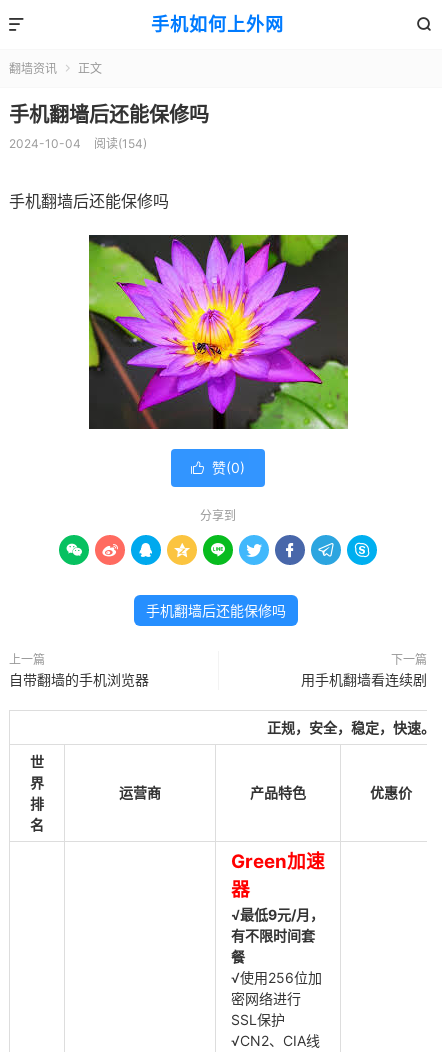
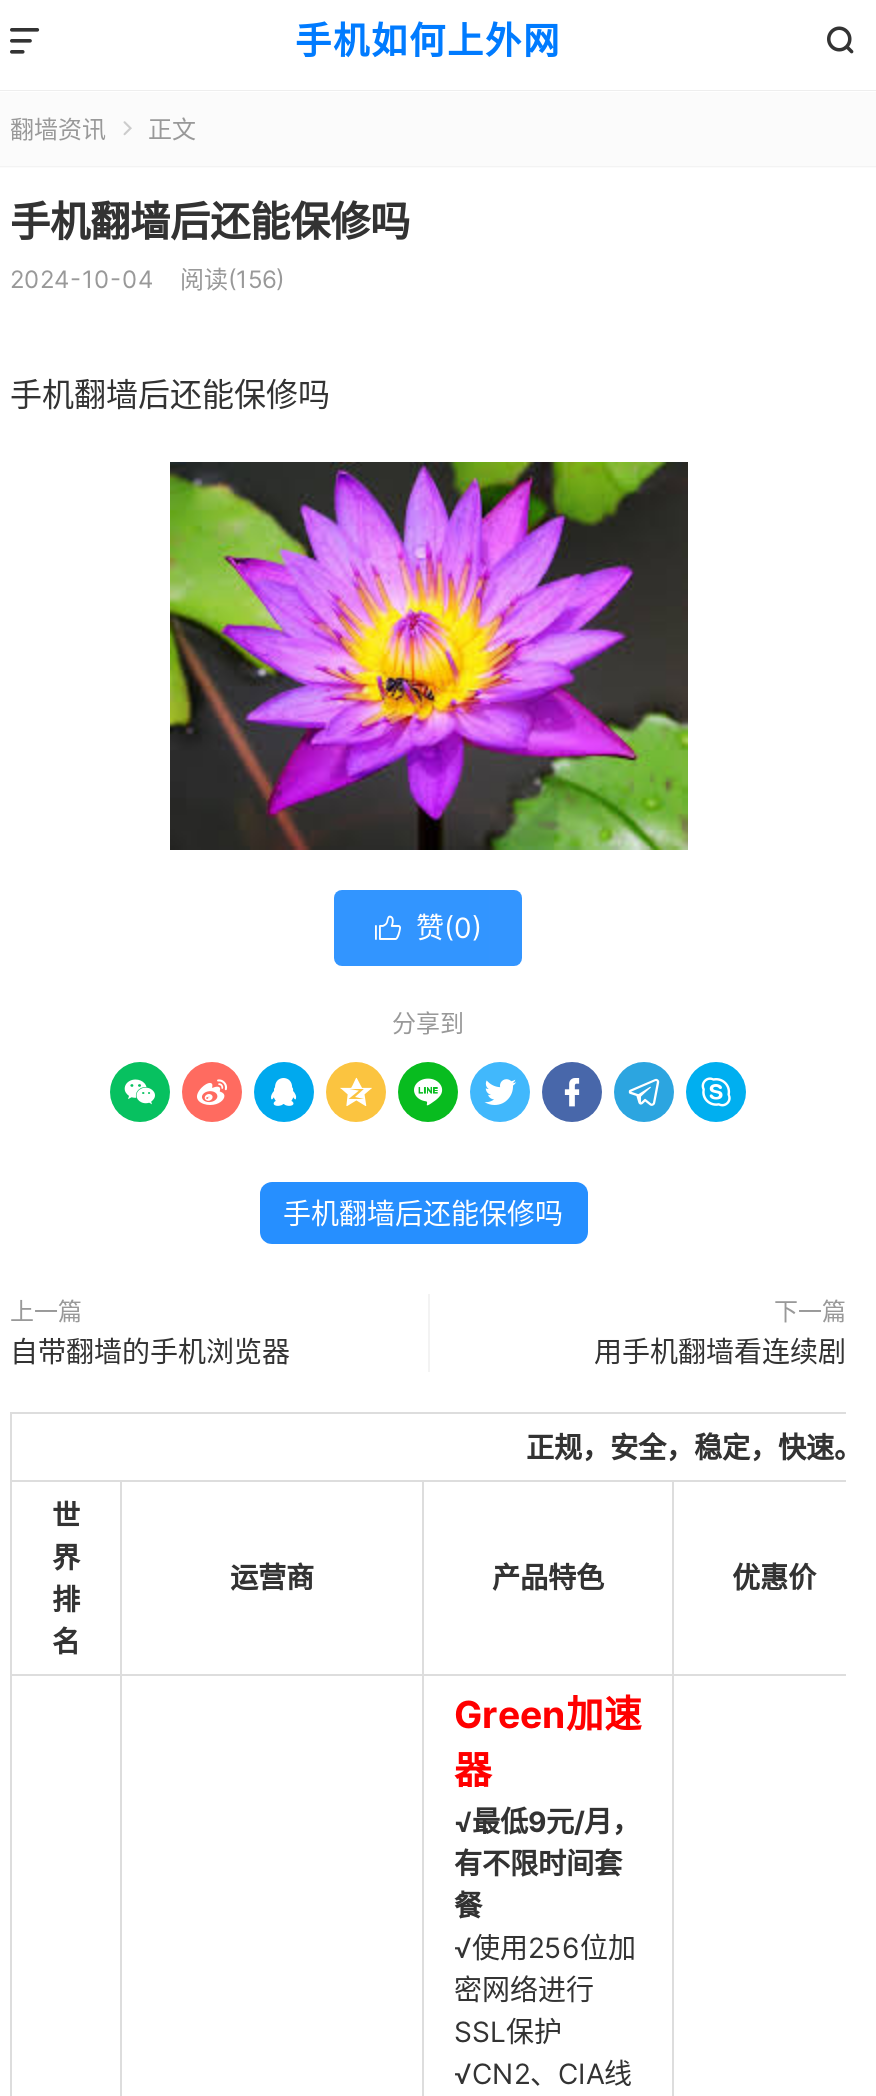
- 2024-10-04 阅读(154)
+ 2024-10-04 阅读(156)
